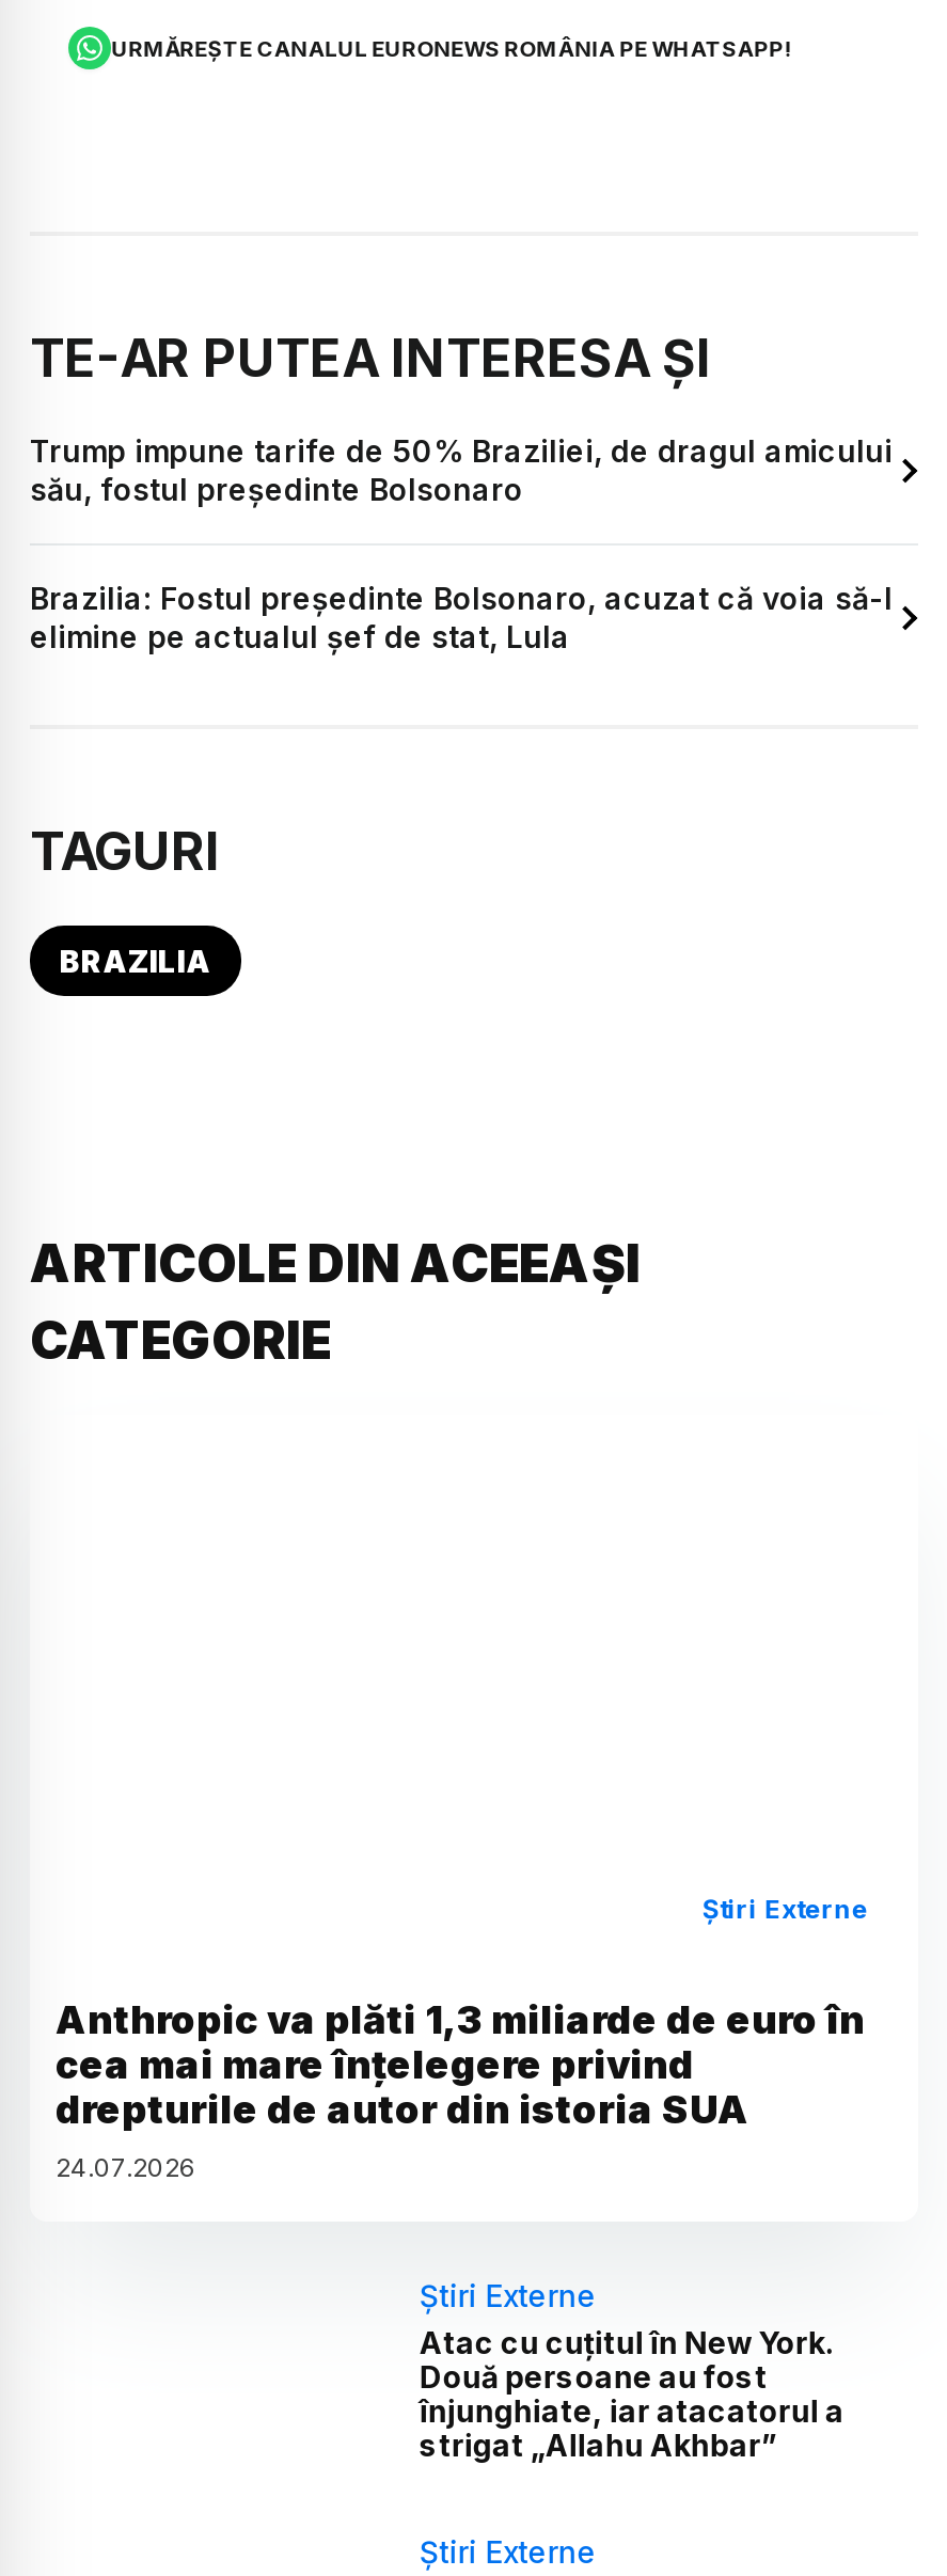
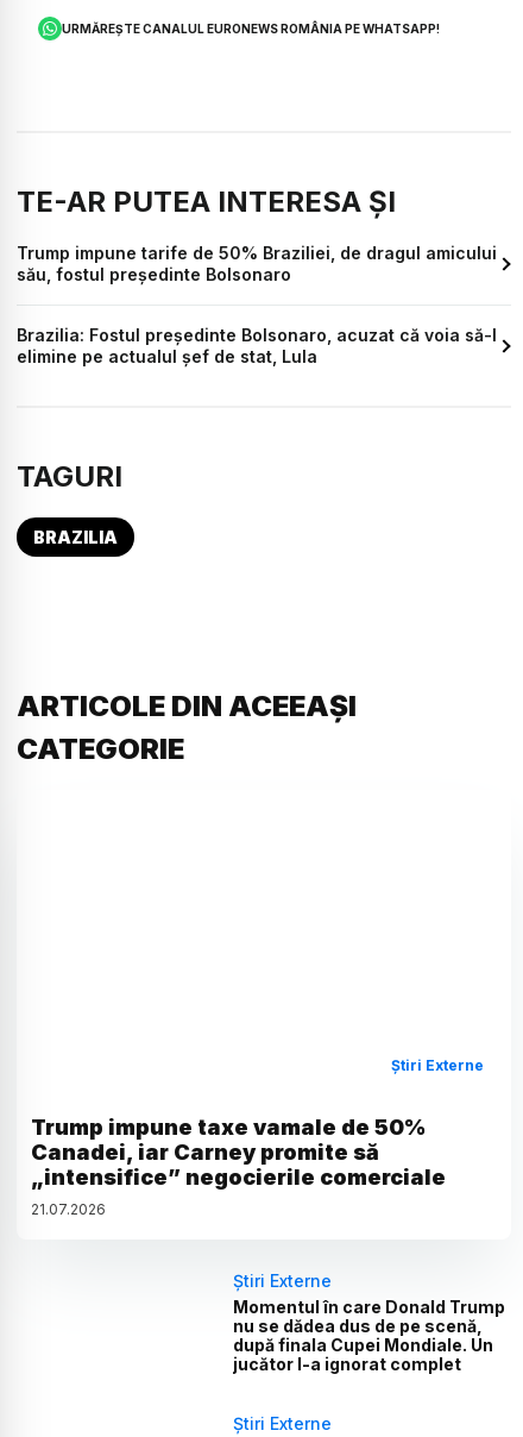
- Anthropic va plăti 1,3 miliarde de euro în
- cea mai mare înțelegere privind
- drepturile de autor din istoria SUA
- 24.07.2026
+ Trump impune taxe vamale de 50%
+ Canadei, iar Carney promite să
+ „intensifice” negocierile comerciale
+ 21.07.2026

- Atac cu cuțitul în New York.
- Două persoane au fost
- înjunghiate, iar atacatorul a
- strigat „Allahu Akhbar”
+ Momentul în care Donald Trump
+ nu se dădea dus de pe scenă,
+ după finala Cupei Mondiale. Un
+ jucător l-a ignorat complet
